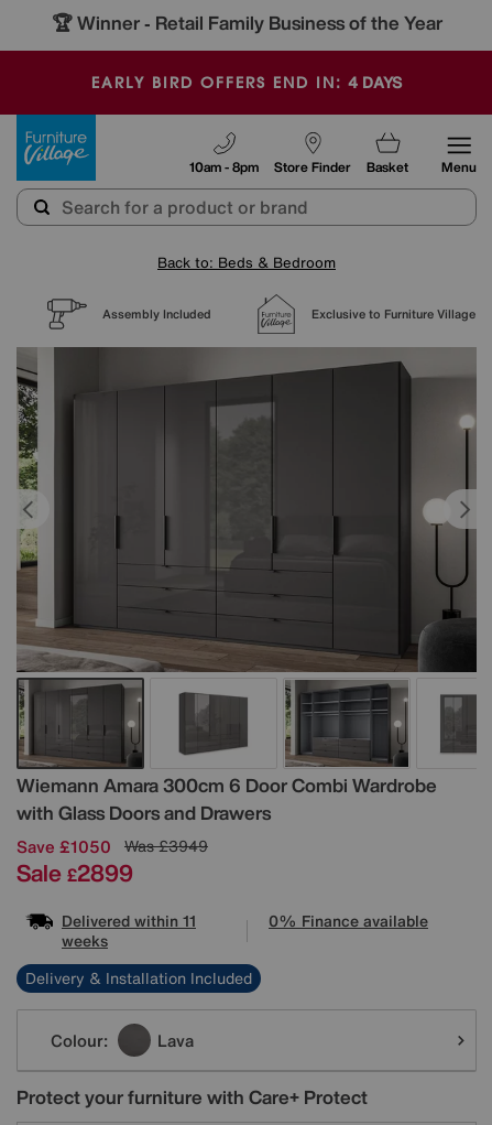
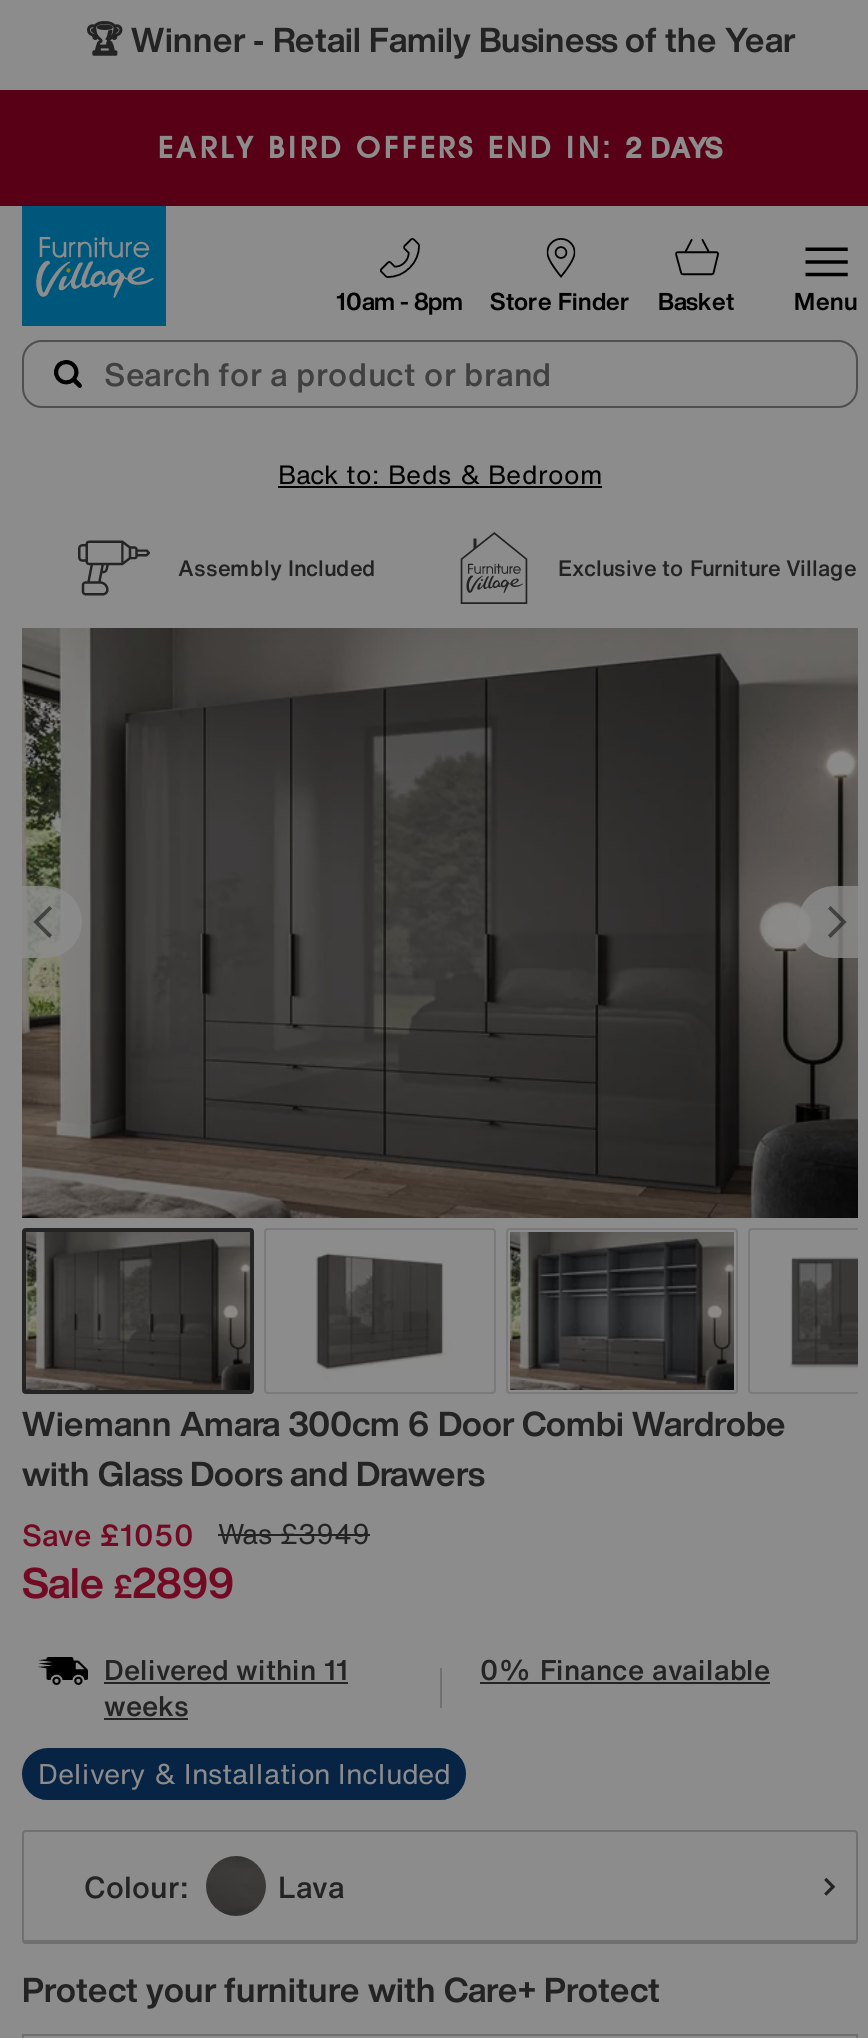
- EARLY BIRD OFFERS END IN: 4 DAYS
+ EARLY BIRD OFFERS END IN: 2 DAYS
